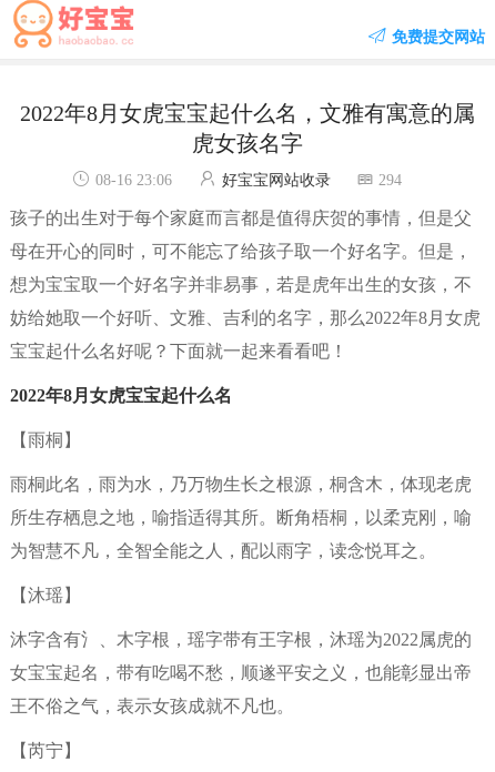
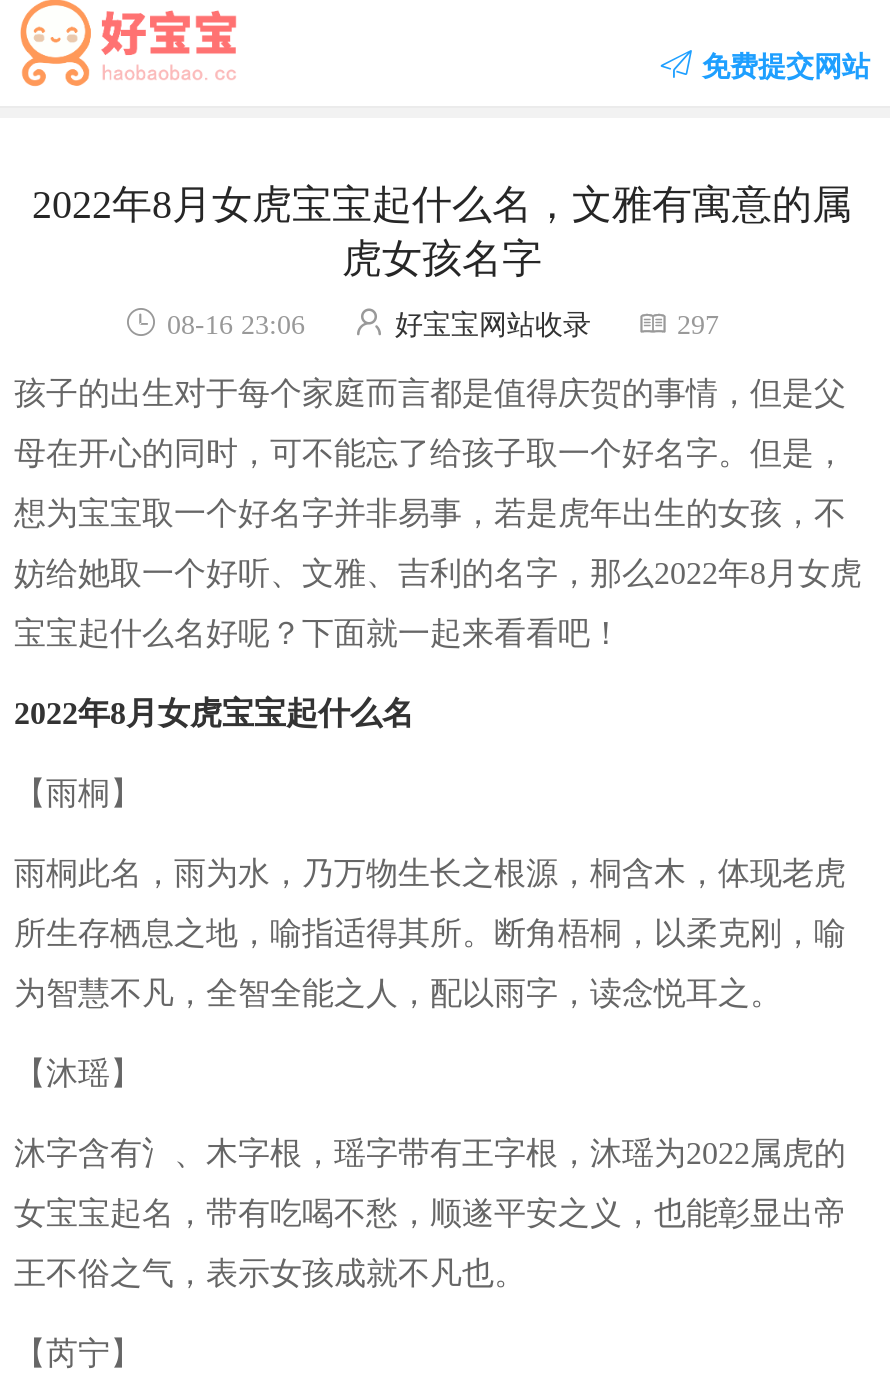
- 294
+ 297
